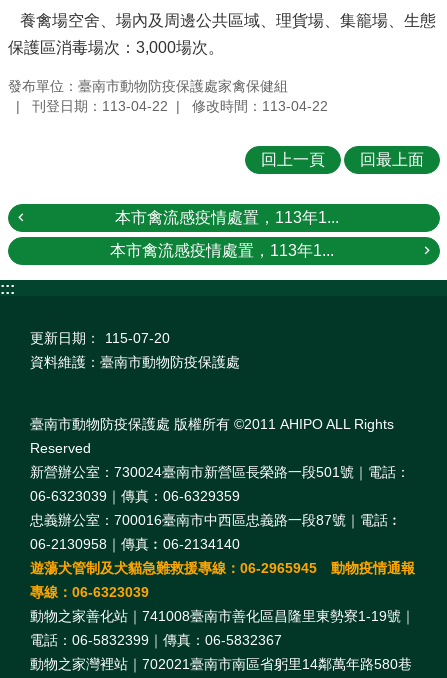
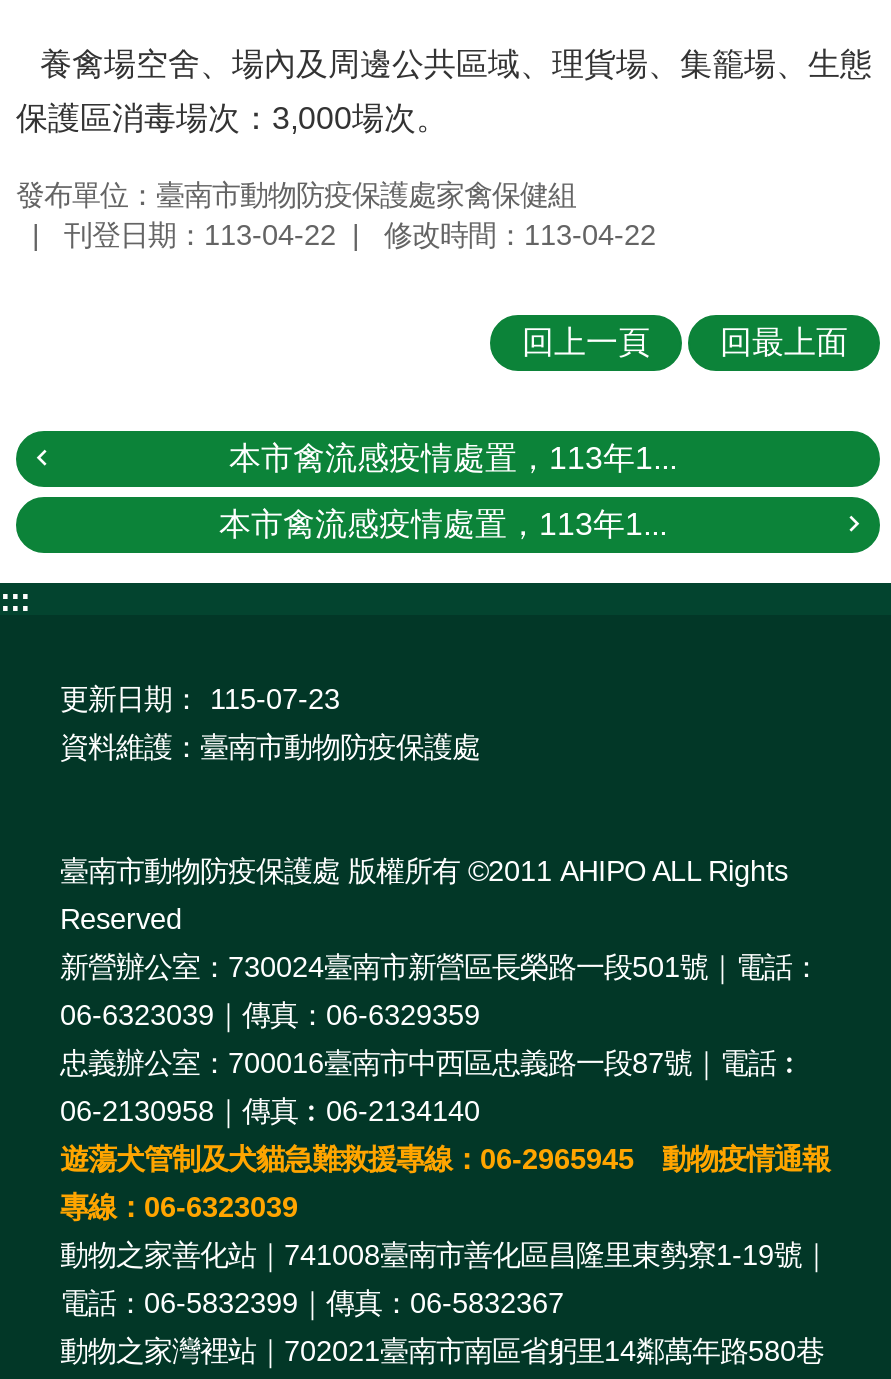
- 更新日期： 115-07-20
+ 更新日期： 115-07-23
